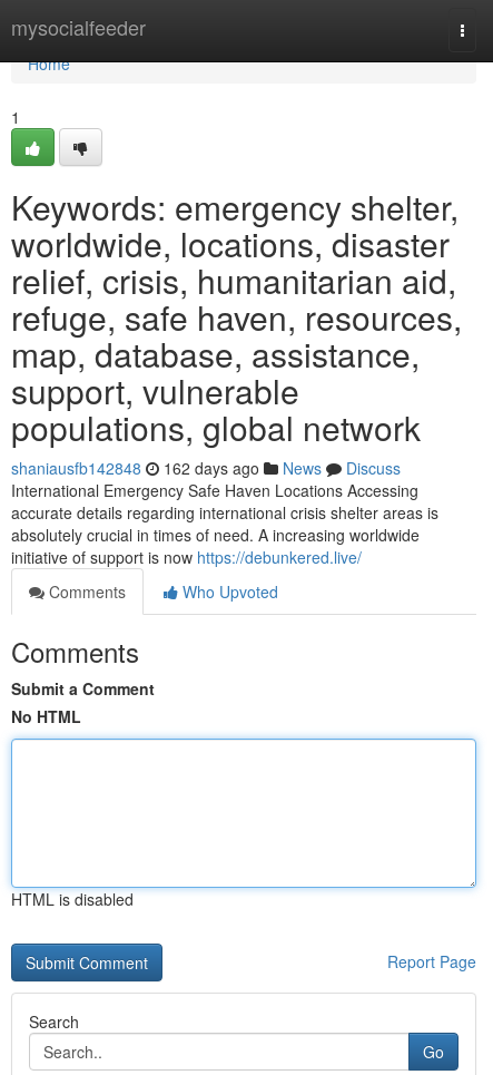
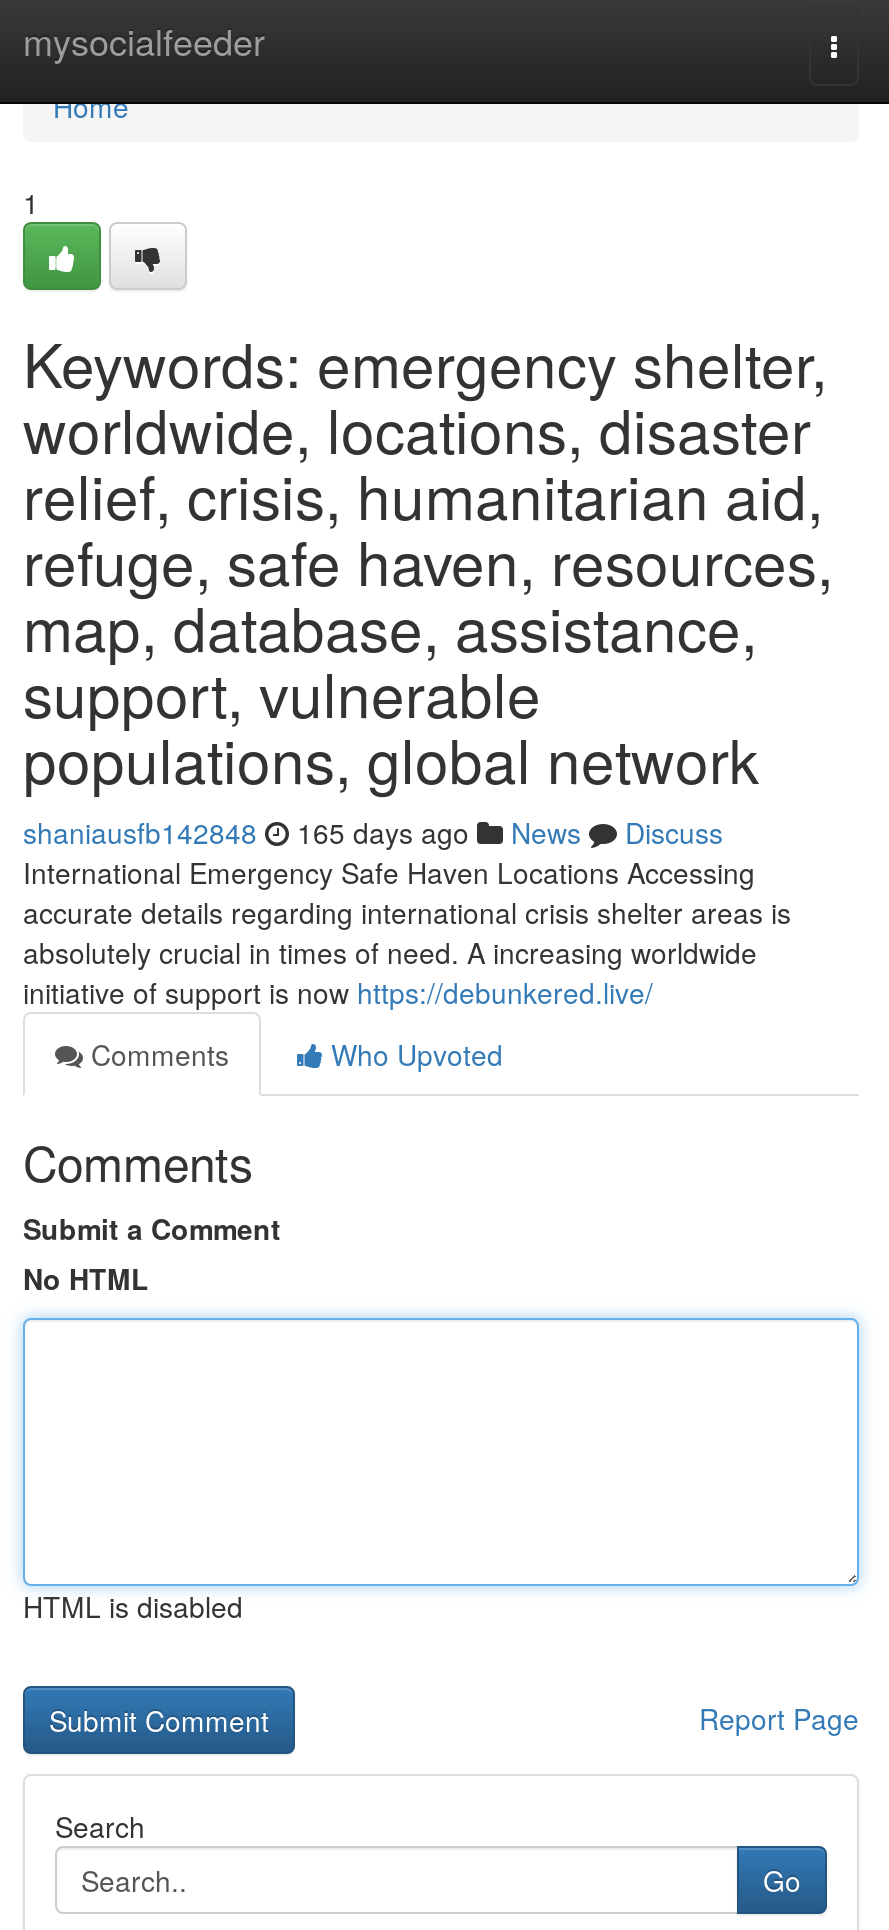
- shaniausfb142848 162 days ago News Discuss
+ shaniausfb142848 165 days ago News Discuss
